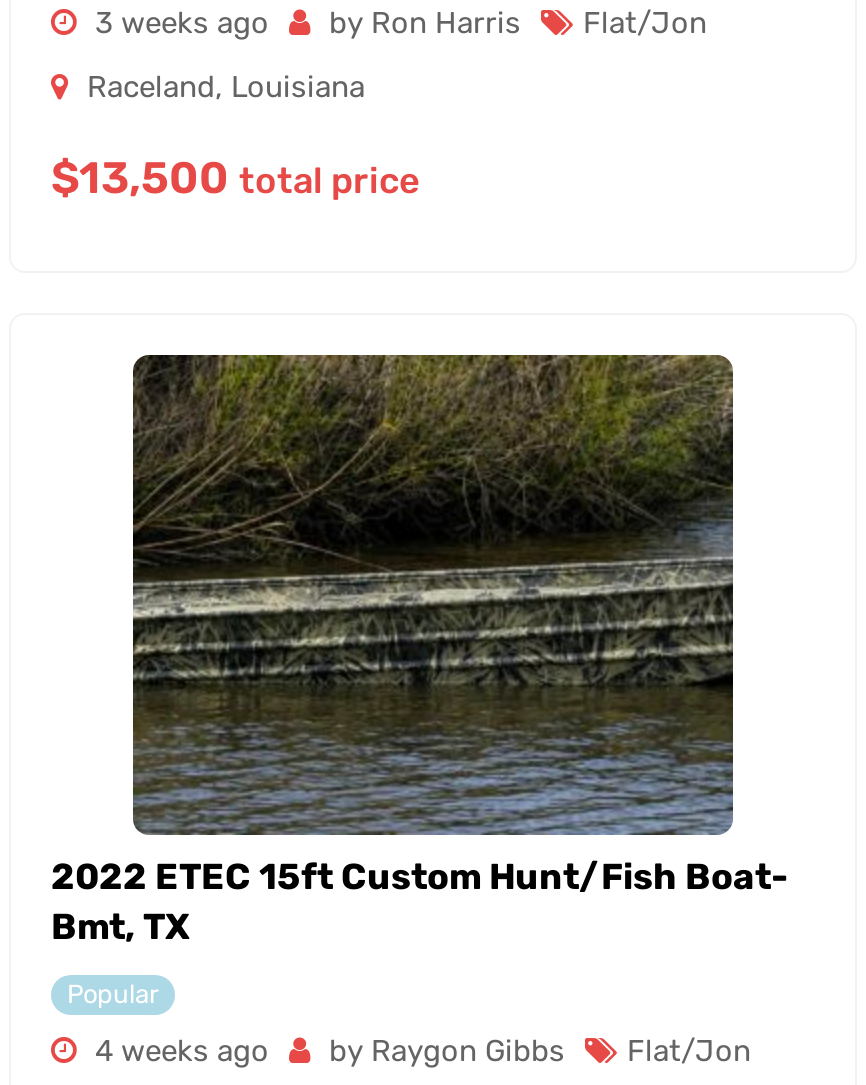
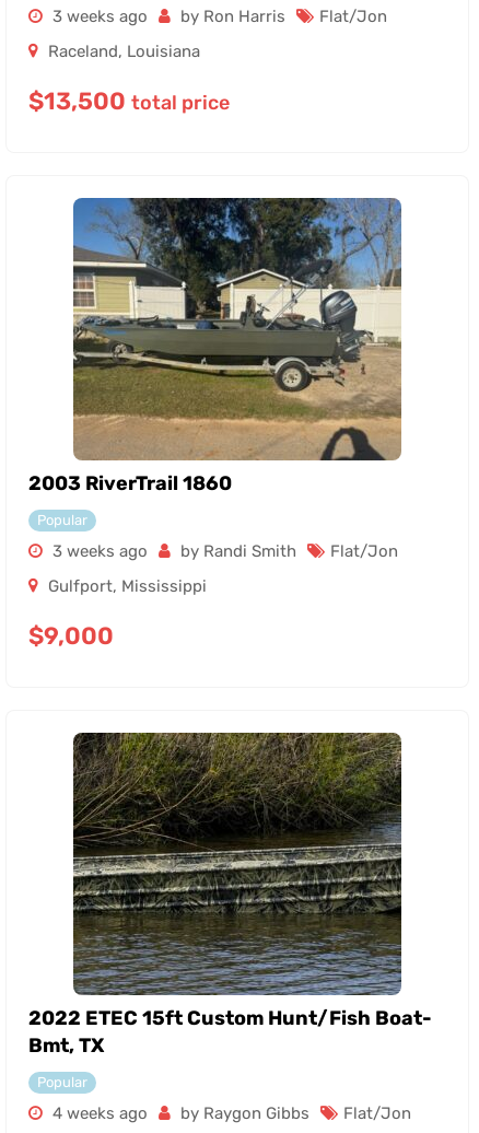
+ [image]
+ 2003 RiverTrail 1860
+ Popular
+ 3 weeks ago
+ by Randi Smith
+ Flat/Jon
+ Gulfport, Mississippi
+ $9,000
